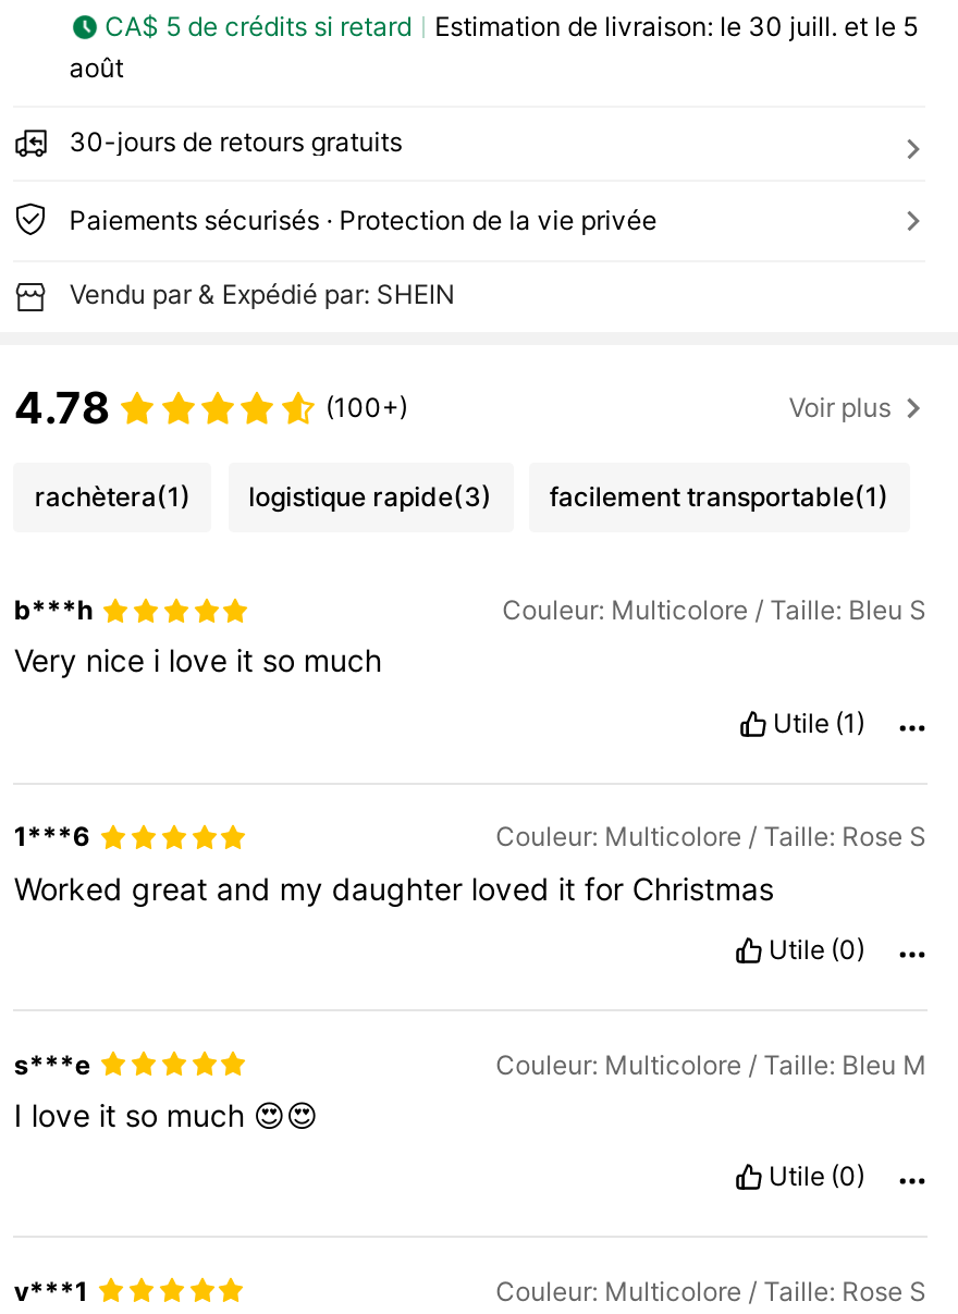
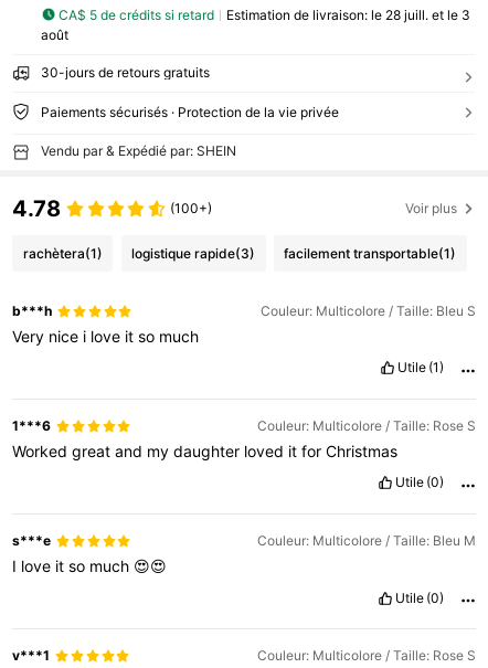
- Estimation de livraison: le 30 juill. et le 5
+ Estimation de livraison: le 28 juill. et le 3
